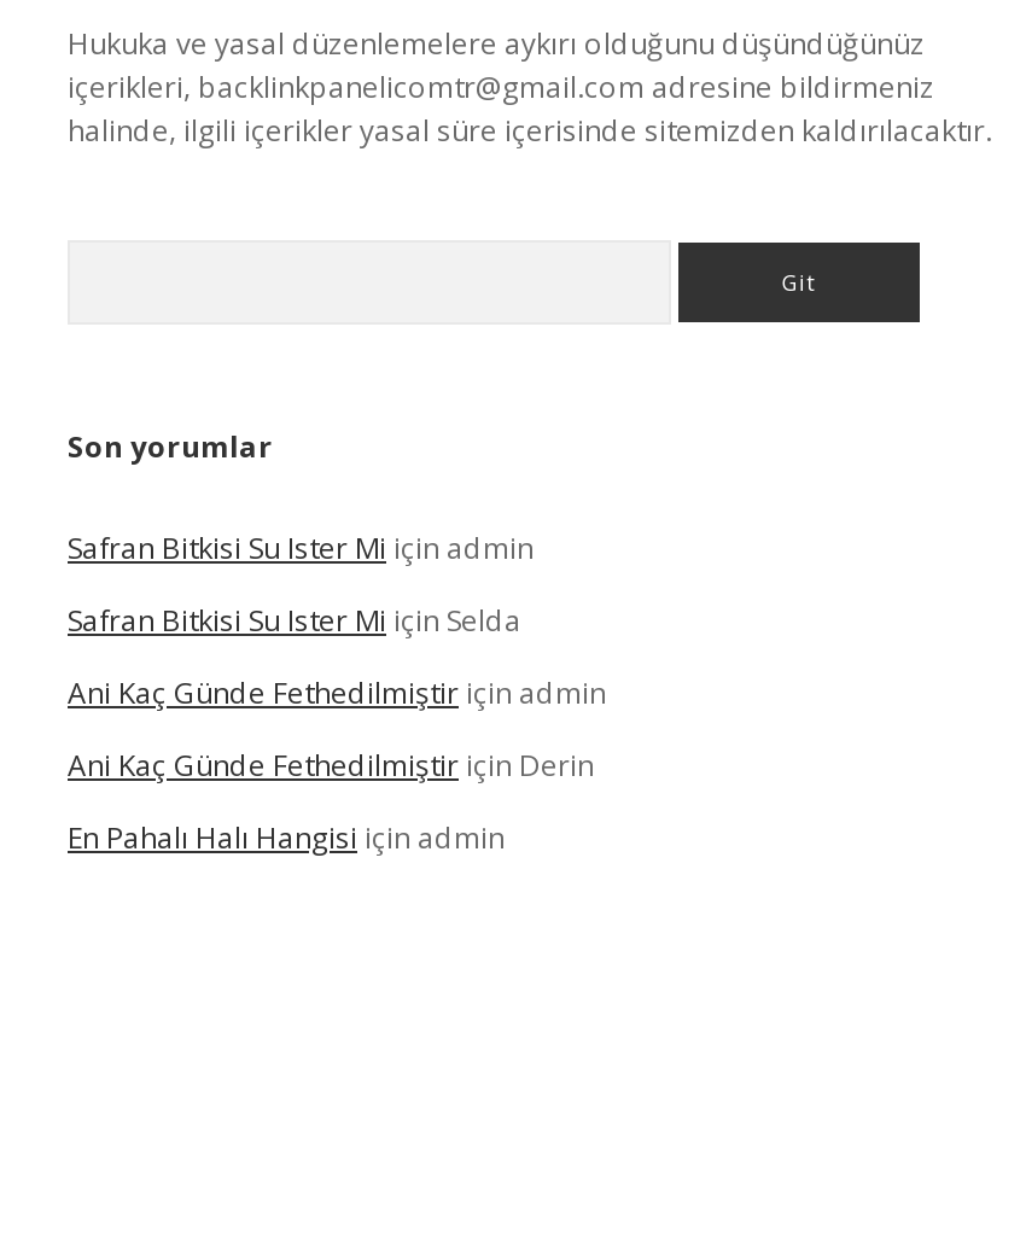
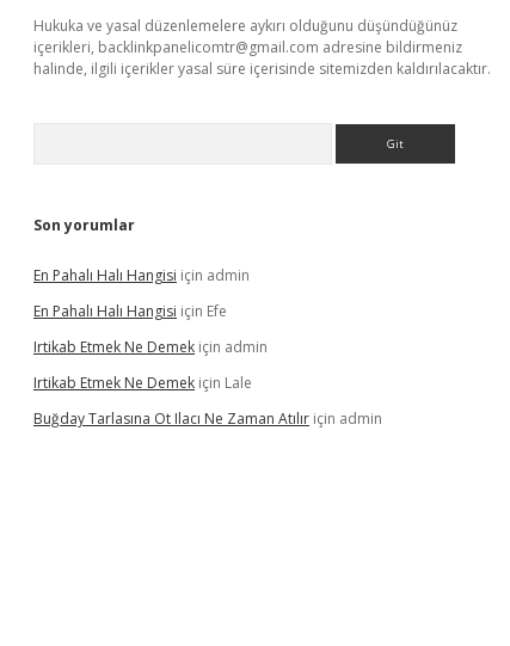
- Safran Bitkisi Su Ister Mi için admin
- Safran Bitkisi Su Ister Mi için Selda
- Ani Kaç Günde Fethedilmiştir için admin
- Ani Kaç Günde Fethedilmiştir için Derin

moved up: En Pahalı Halı Hangisi için admin

+ En Pahalı Halı Hangisi için Efe
+ Irtikab Etmek Ne Demek için admin
+ Irtikab Etmek Ne Demek için Lale
+ Buğday Tarlasına Ot Ilacı Ne Zaman Atılır için admin
